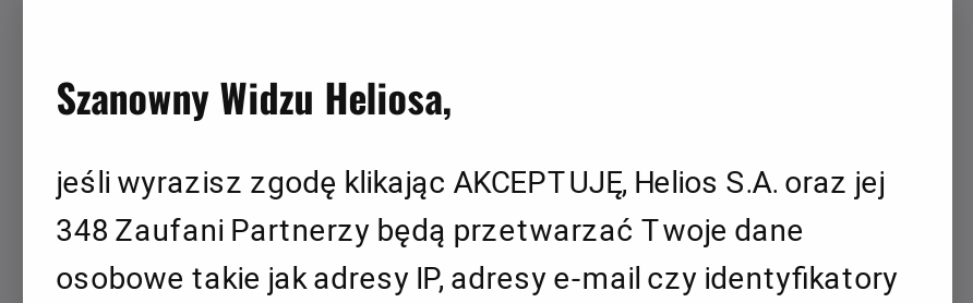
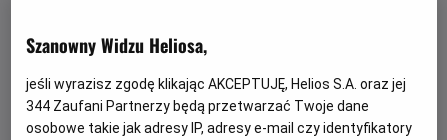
- 348 Zaufani Partnerzy będą przetwarzać Twoje dane
+ 344 Zaufani Partnerzy będą przetwarzać Twoje dane
